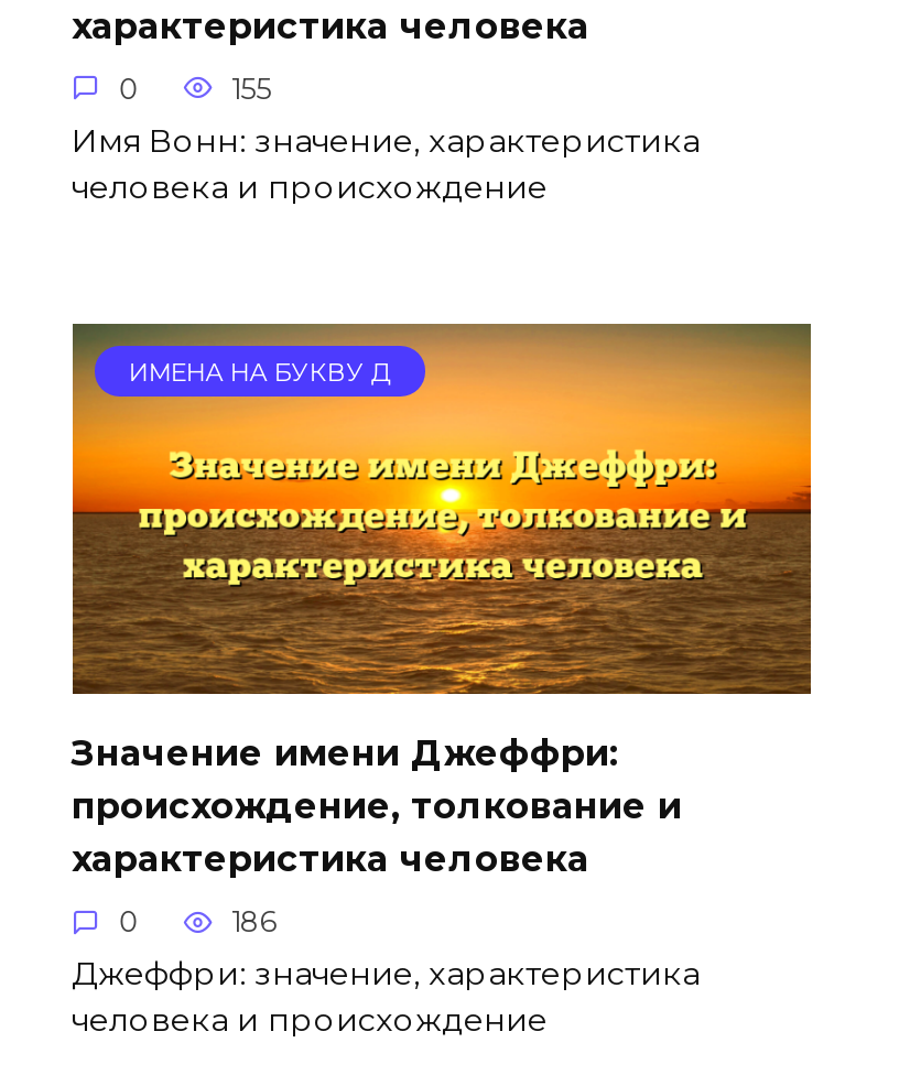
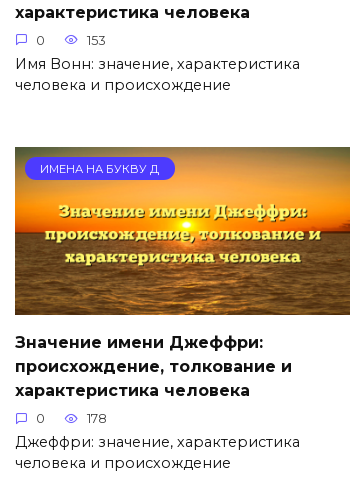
- 155
+ 153

- 186
+ 178
